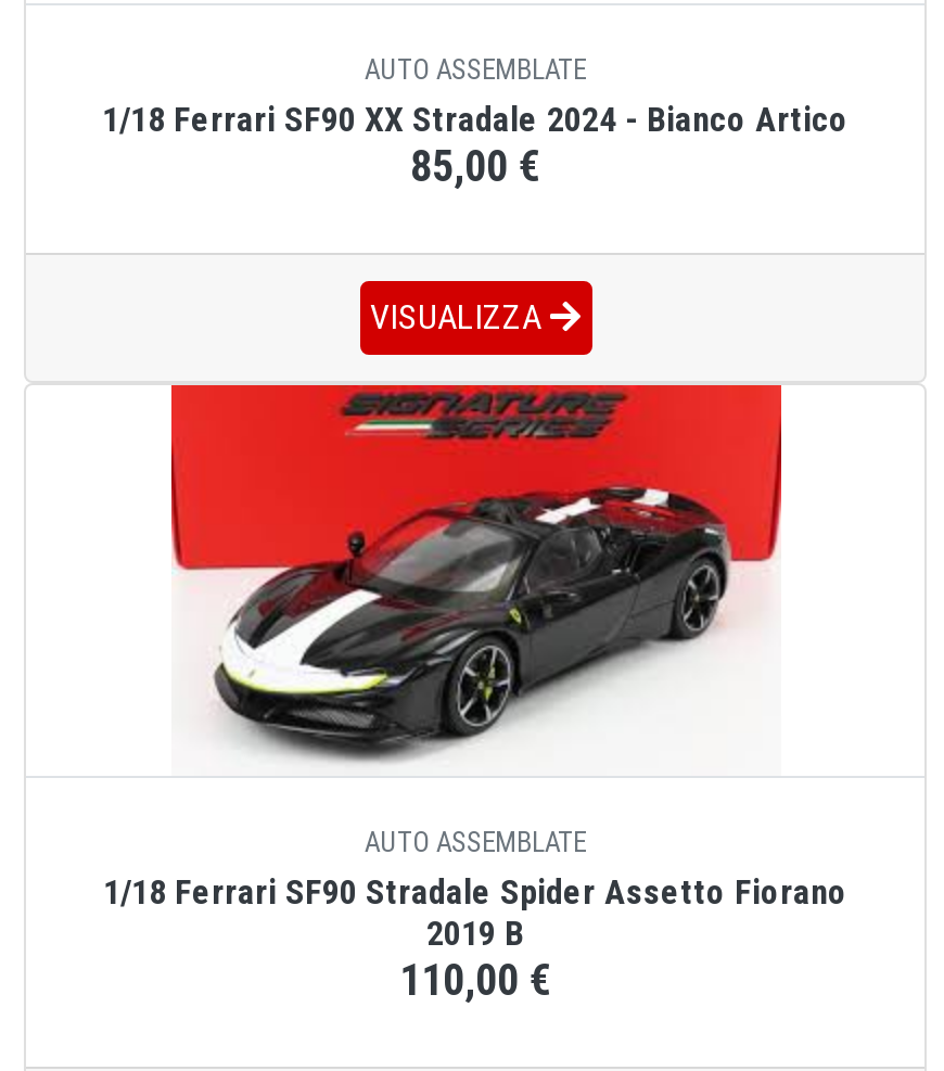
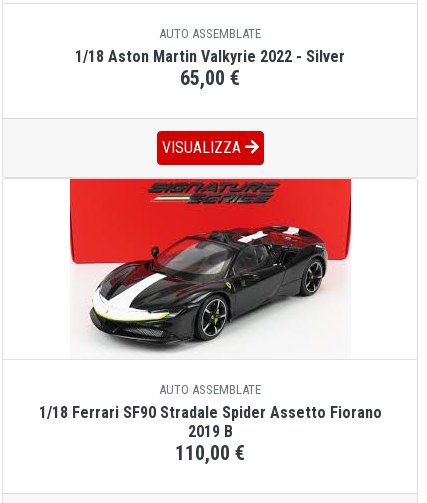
- 1/18 Ferrari SF90 XX Stradale 2024 - Bianco Artico
- 85,00 €
+ 1/18 Aston Martin Valkyrie 2022 - Silver
+ 65,00 €
